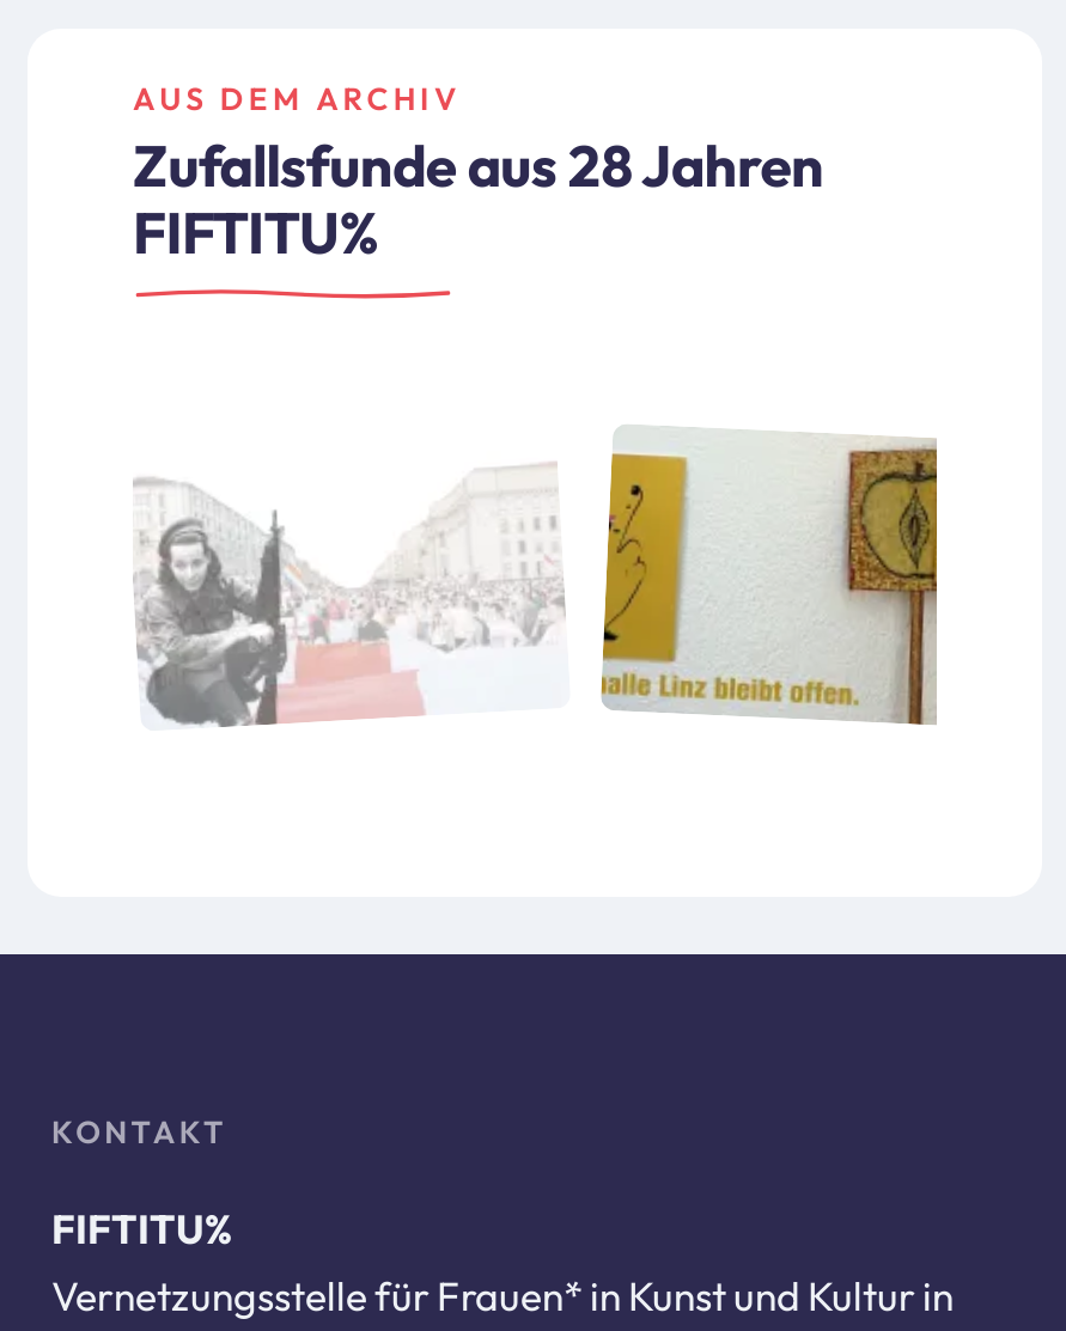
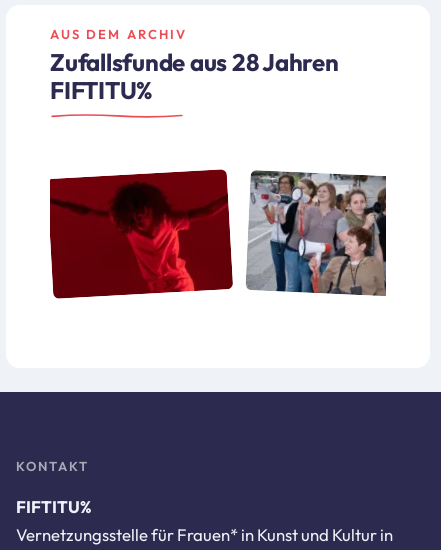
- [image]
+ [image]

- [image]
+ [image]
